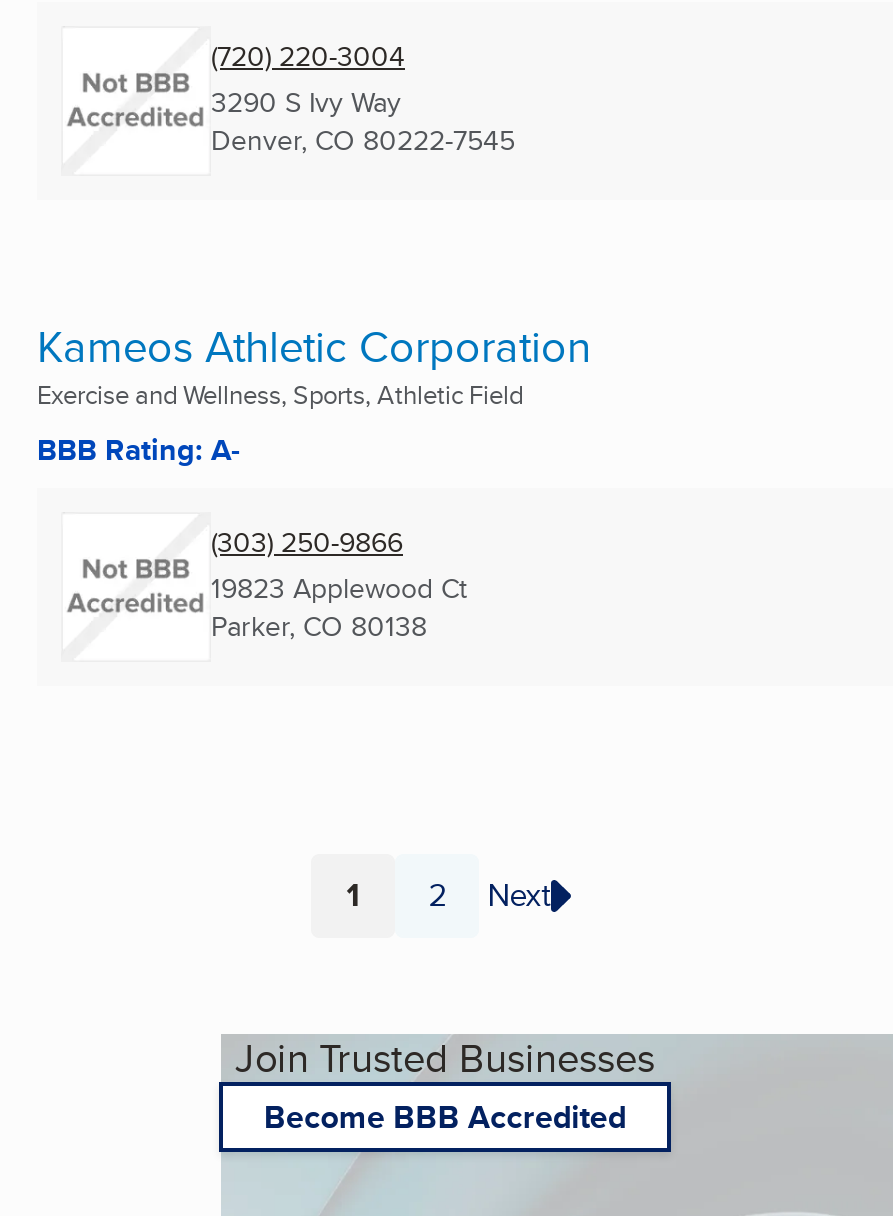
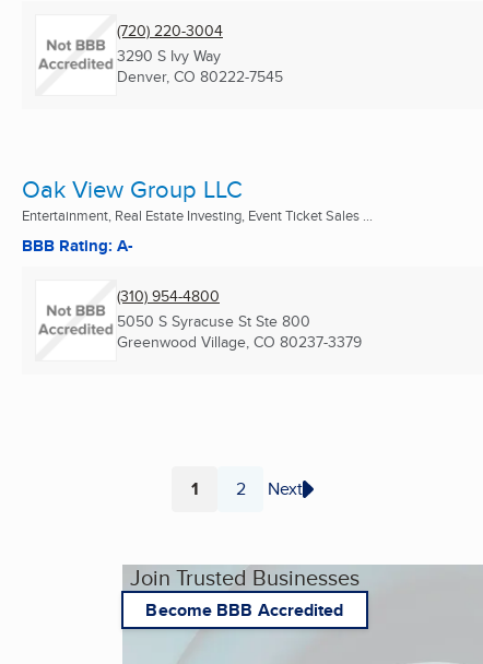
- Kameos Athletic Corporation
- Exercise and Wellness, Sports, Athletic Field
+ Oak View Group LLC
+ Entertainment, Real Estate Investing, Event Ticket Sales ...

- (303) 250-9866
- 19823 Applewood Ct
- Parker, CO 80138
+ (310) 954-4800
+ 5050 S Syracuse St Ste 800
+ Greenwood Village, CO 80237-3379
